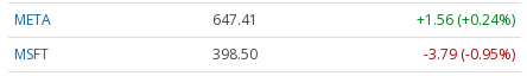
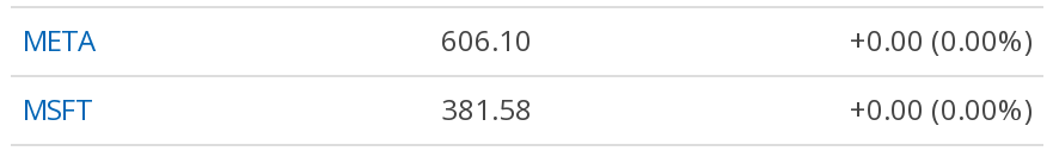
- 647.41
+ 606.10

- +1.56 (+0.24%)
+ +0.00 (0.00%)

- 398.50
+ 381.58

- -3.79 (-0.95%)
+ +0.00 (0.00%)
